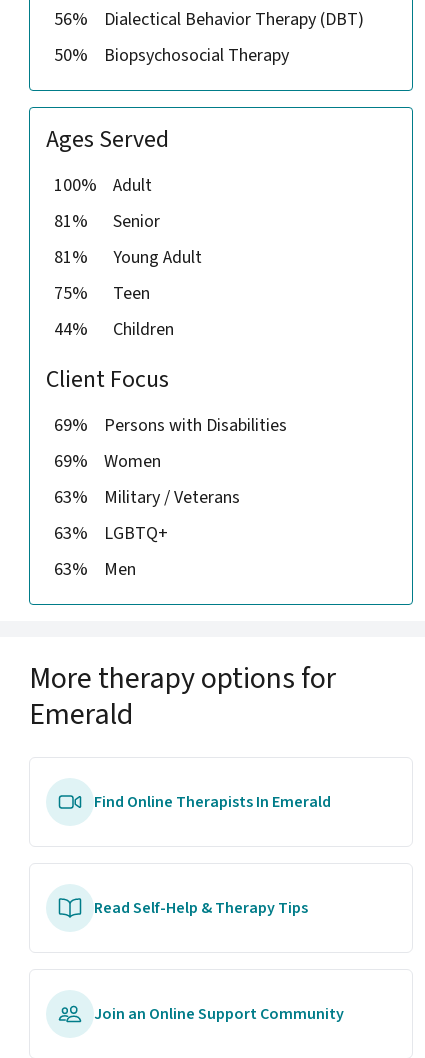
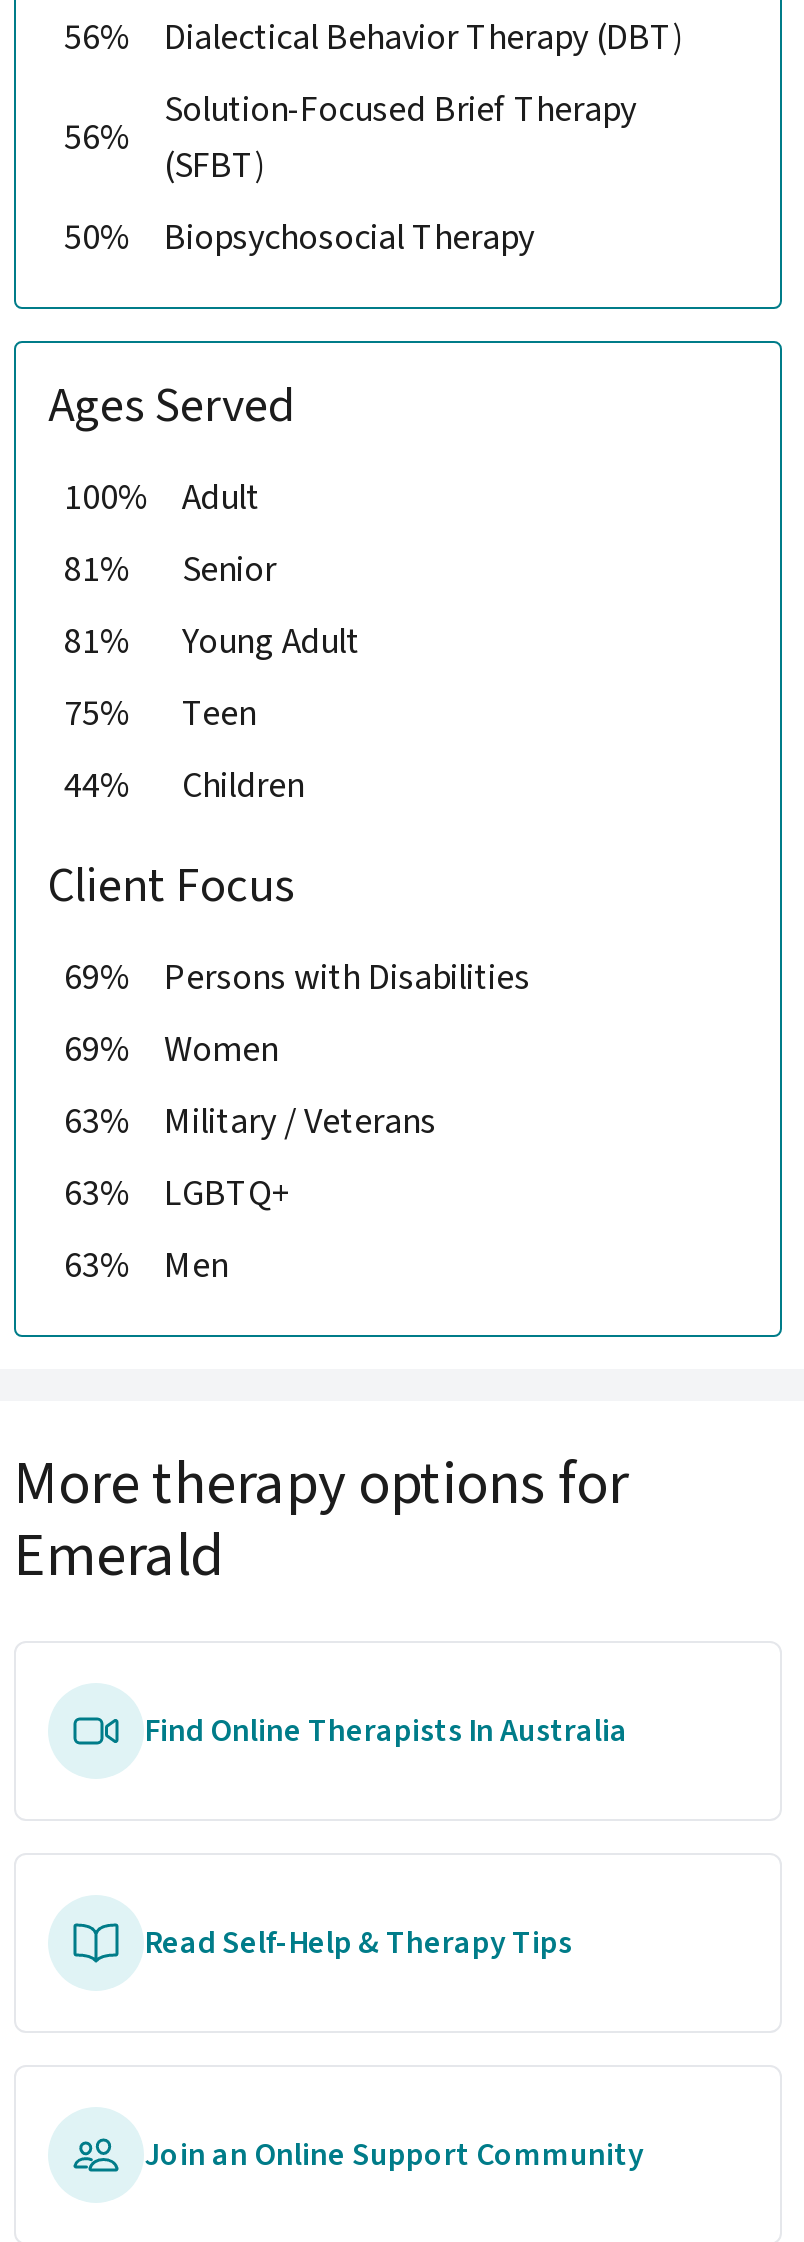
+ 56%

+ Solution-Focused Brief Therapy
+ (SFBT)

- Find Online Therapists In Emerald
+ Find Online Therapists In Australia
